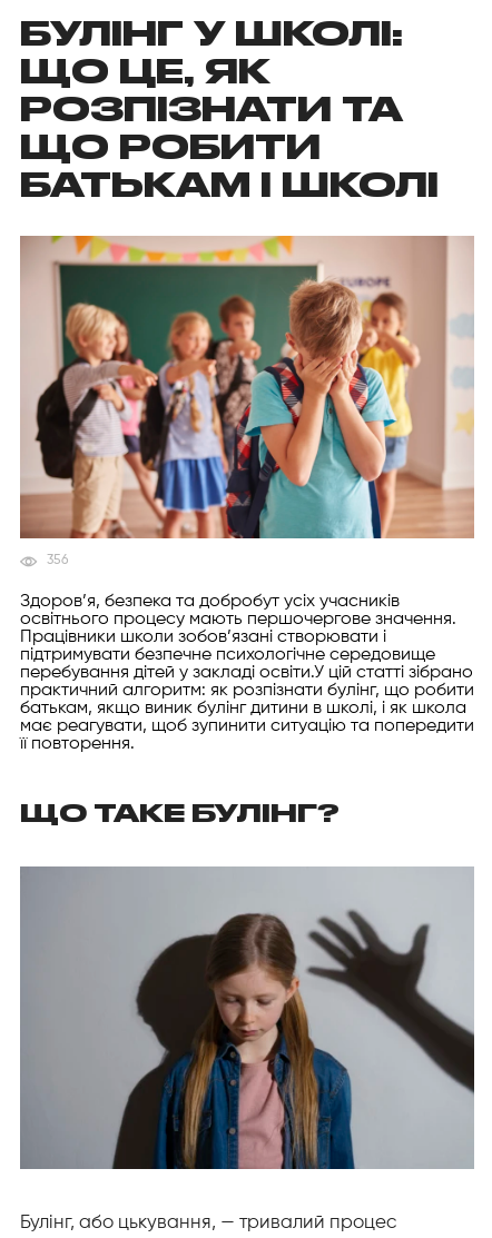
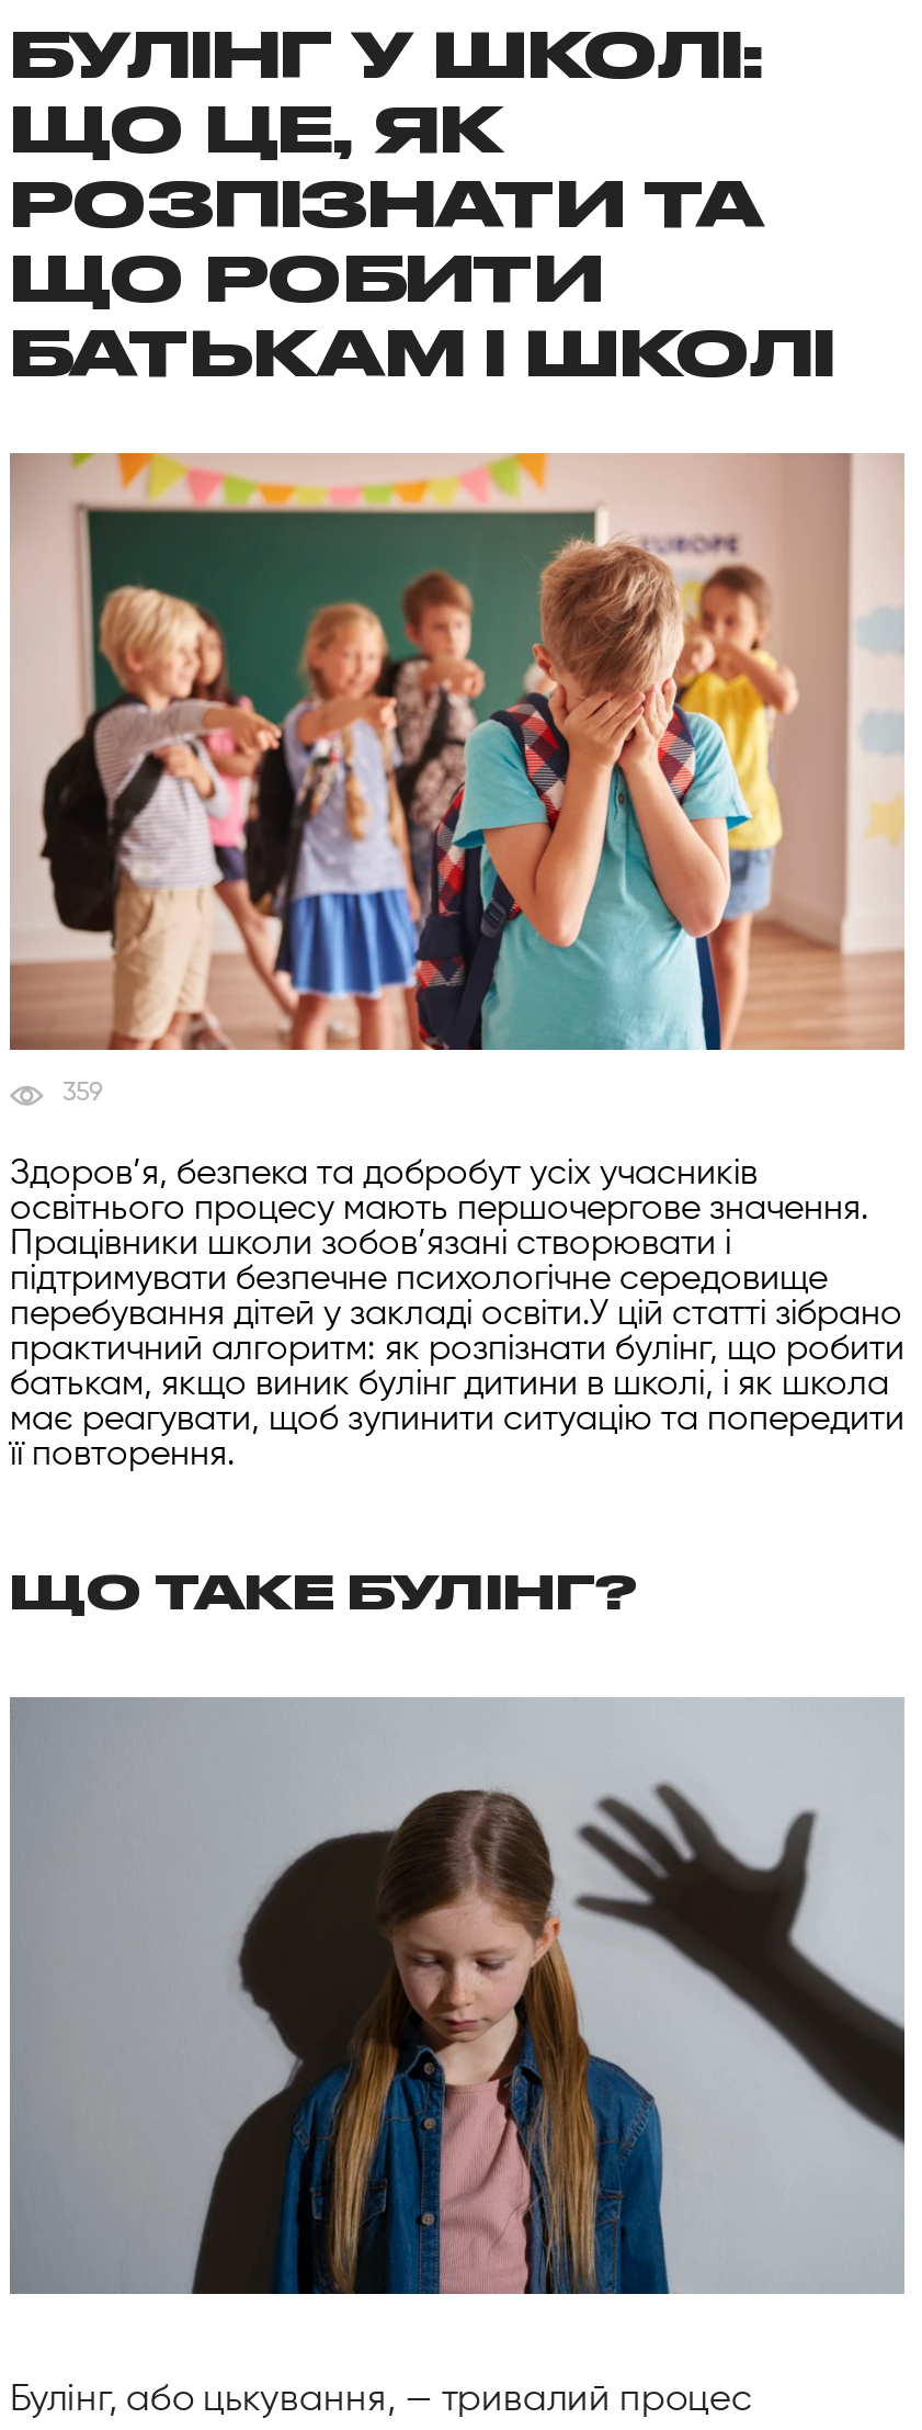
- 356
+ 359
